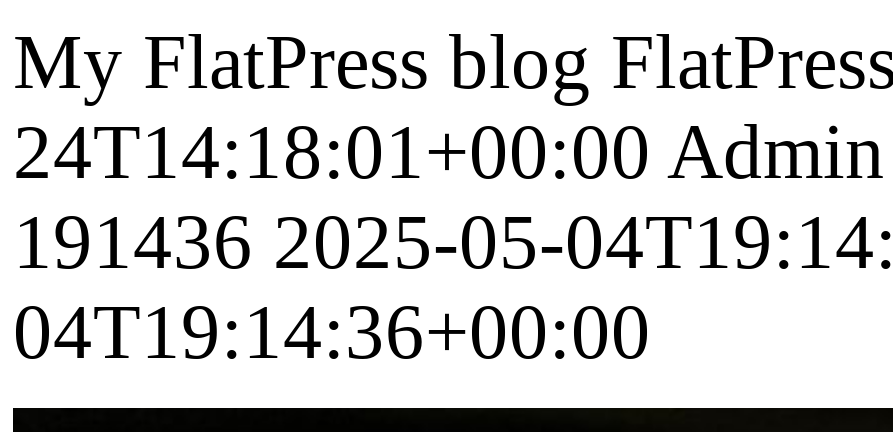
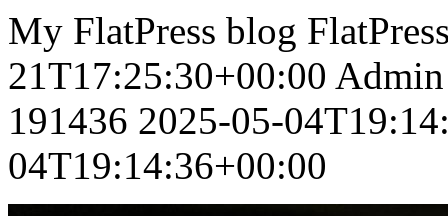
- 24T14:18:01+00:00 Admin
+ 21T17:25:30+00:00 Admin
